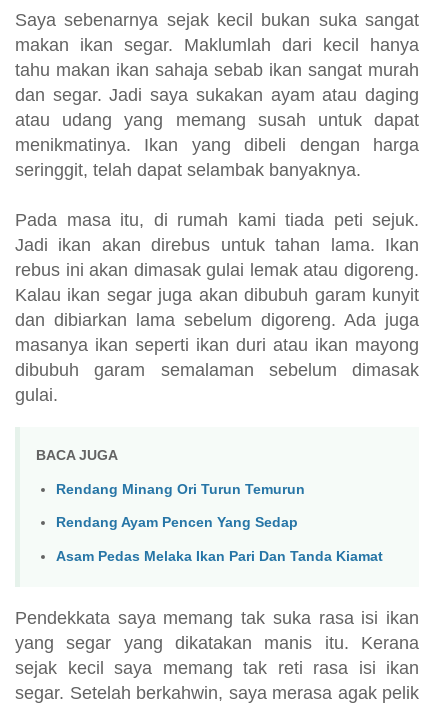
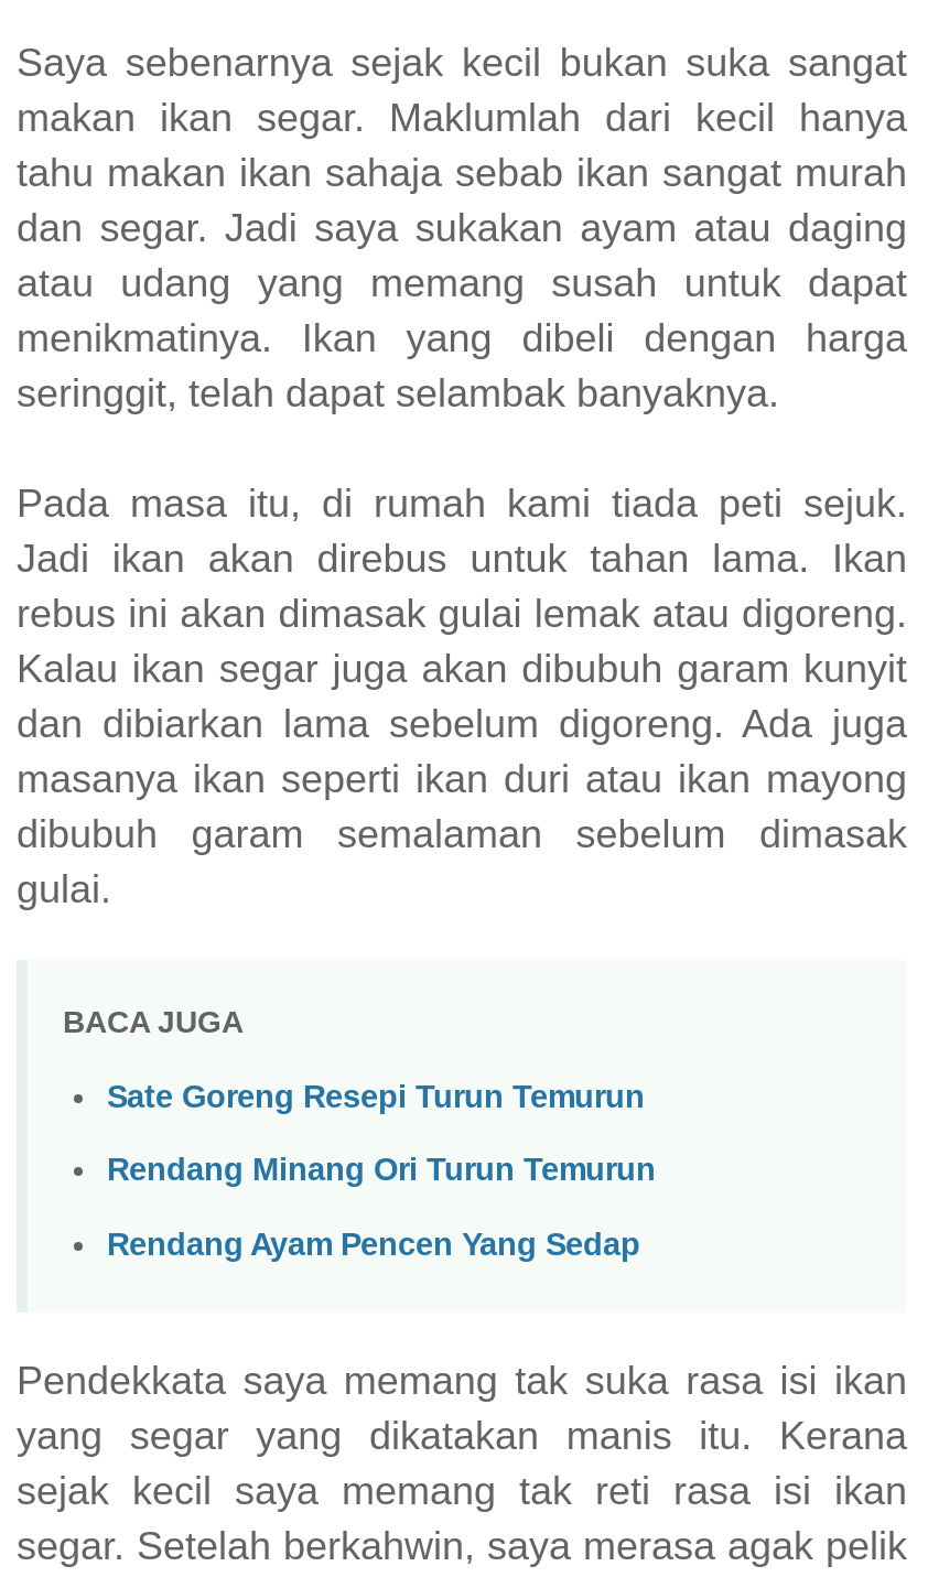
+ Sate Goreng Resepi Turun Temurun

moved down: Rendang Minang Ori Turun Temurun | Rendang Ayam Pencen Yang Sedap

- Asam Pedas Melaka Ikan Pari Dan Tanda Kiamat
